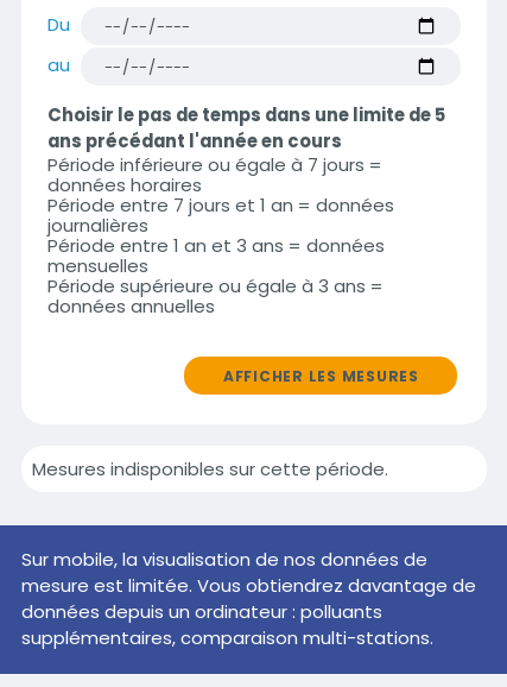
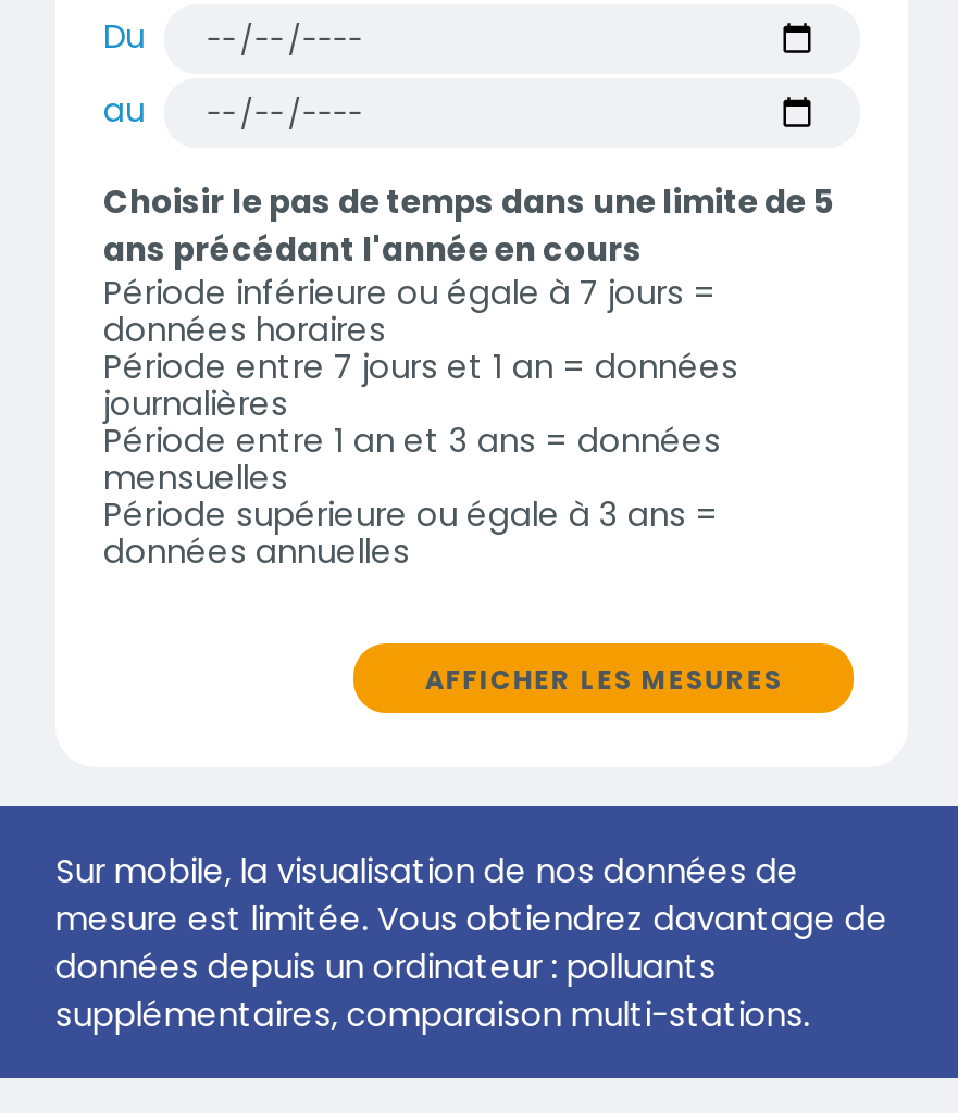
- Mesures indisponibles sur cette période.
